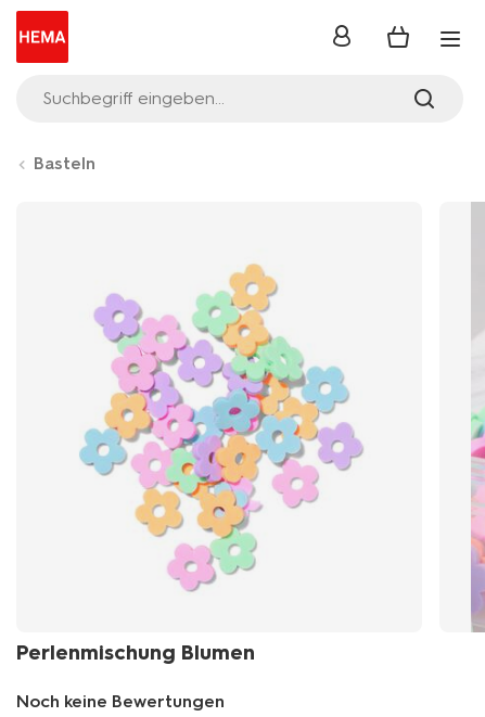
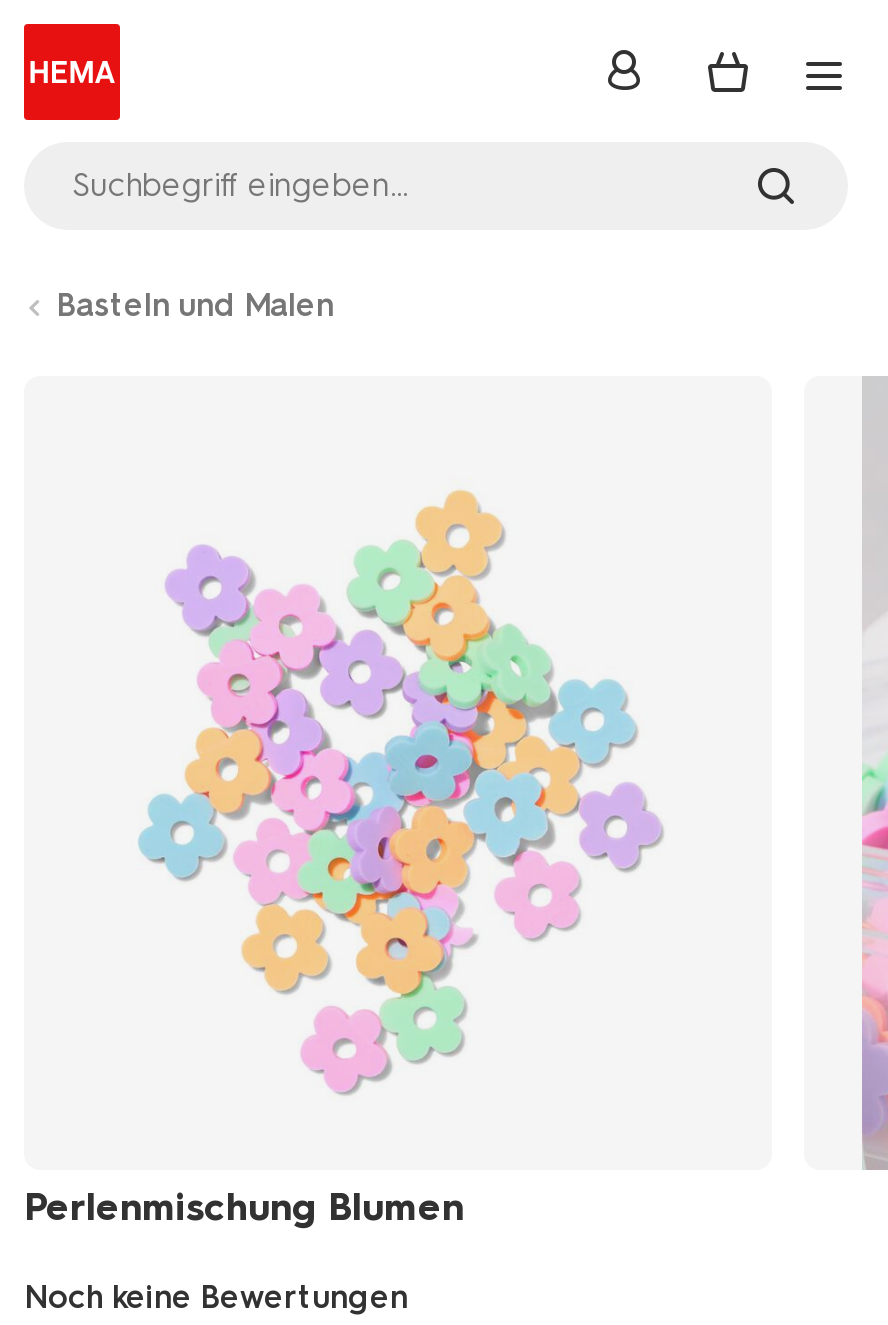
- Basteln
+ Basteln und Malen
